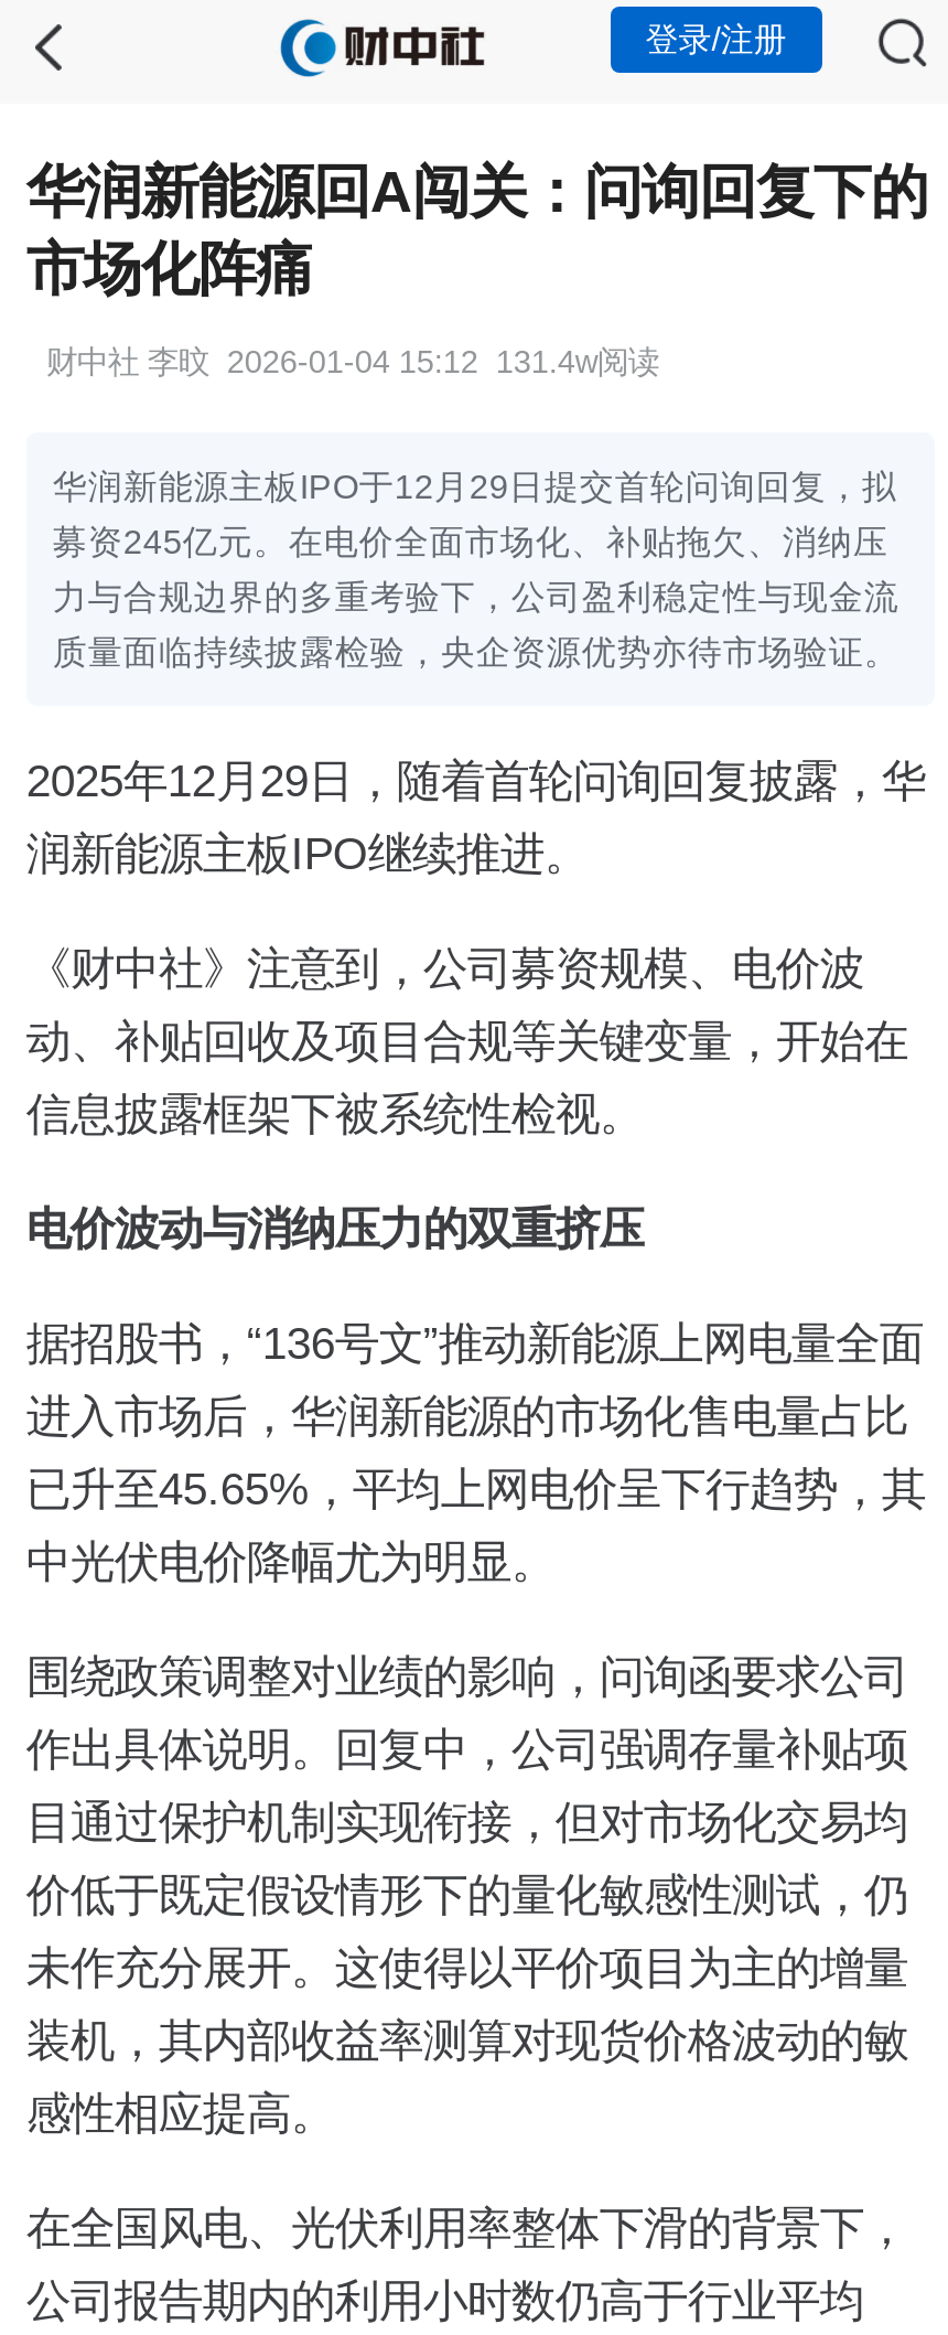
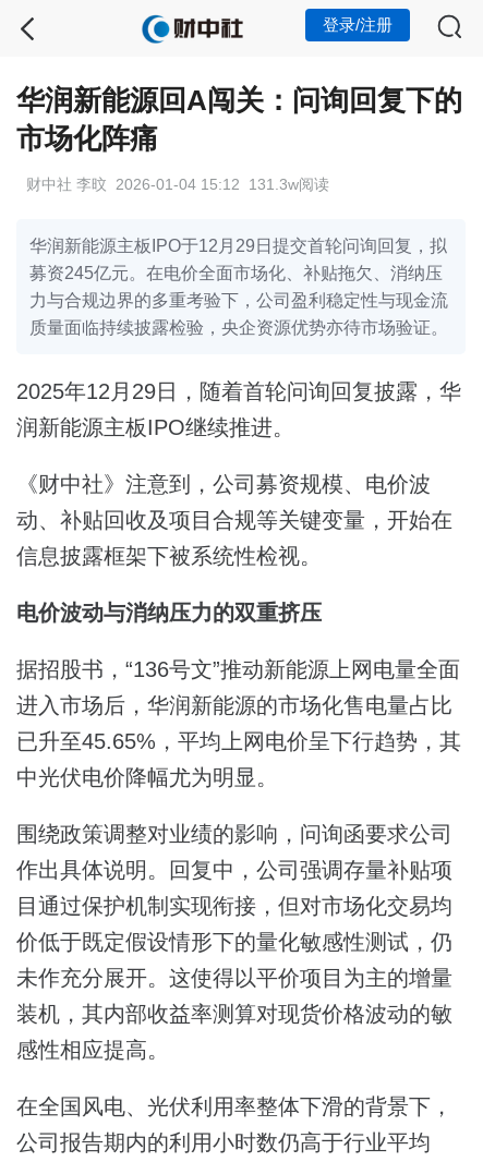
- 财中社 李旼 2026-01-04 15:12 131.4w阅读
+ 财中社 李旼 2026-01-04 15:12 131.3w阅读
